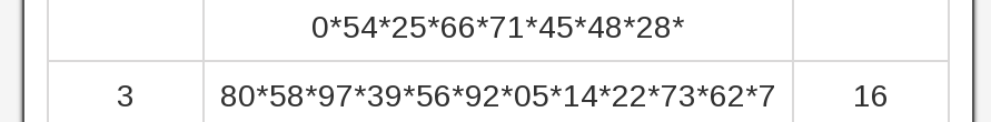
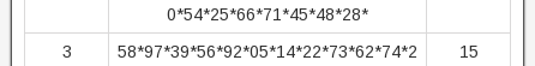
- 80*58*97*39*56*92*05*14*22*73*62*7
+ 58*97*39*56*92*05*14*22*73*62*74*2

- 16
+ 15
